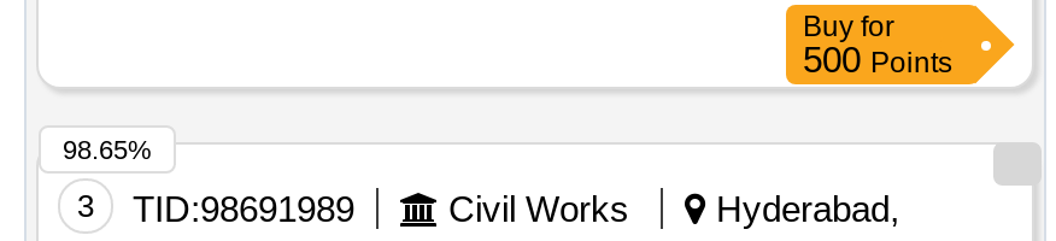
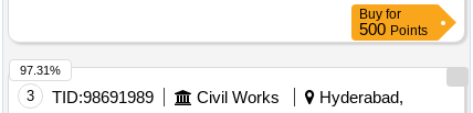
- 98.65%
+ 97.31%
